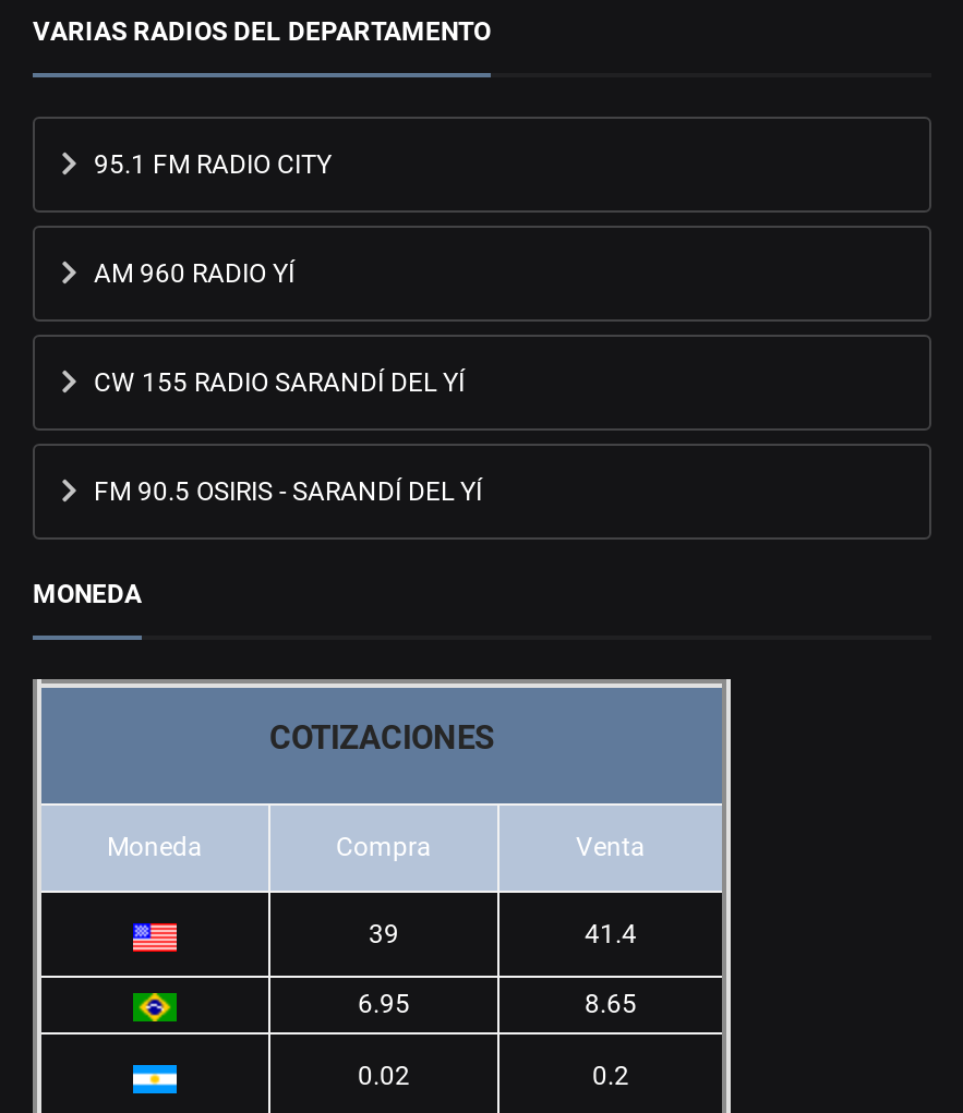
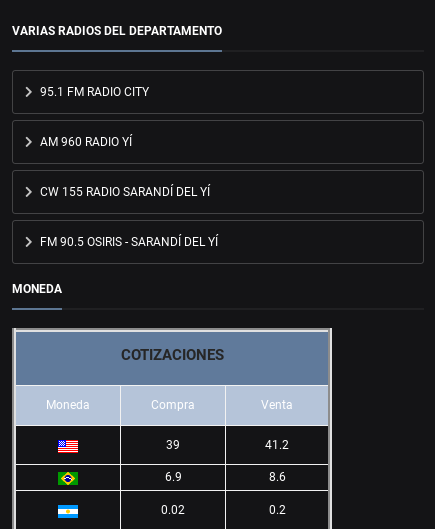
- 41.4
+ 41.2

- 6.95
+ 6.9

- 8.65
+ 8.6
